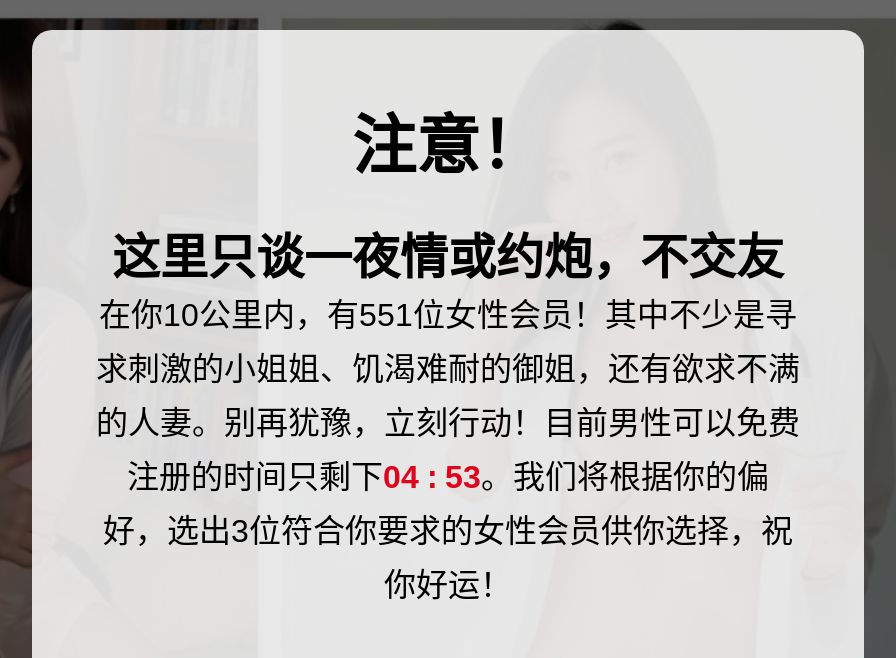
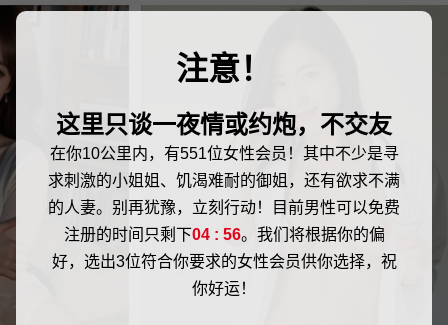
- 注册的时间只剩下04 : 53。我们将根据你的偏
+ 注册的时间只剩下04 : 56。我们将根据你的偏
